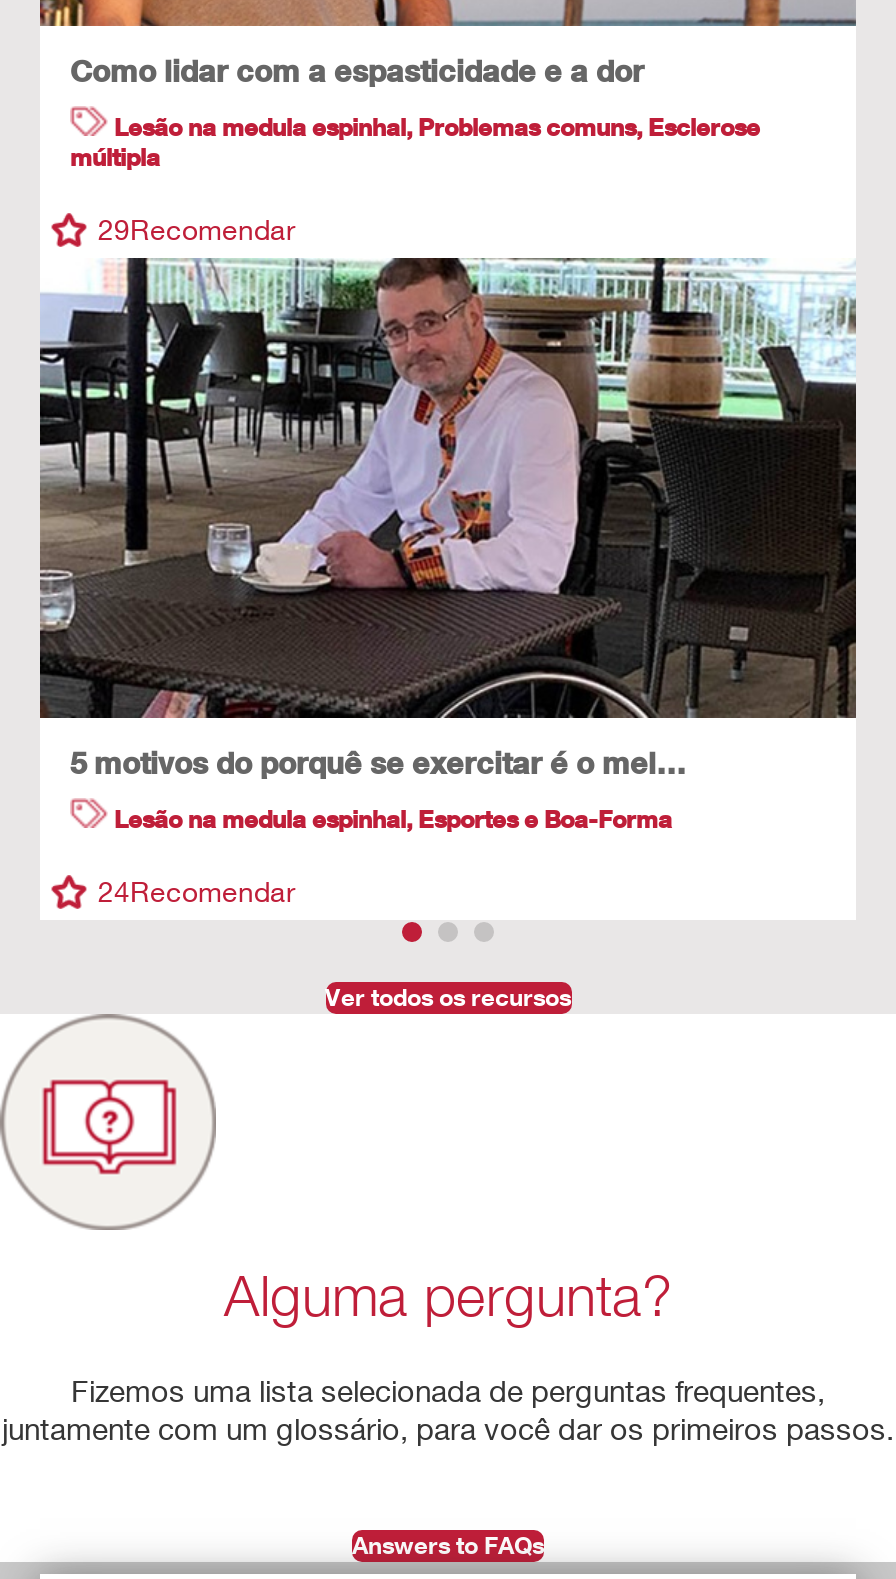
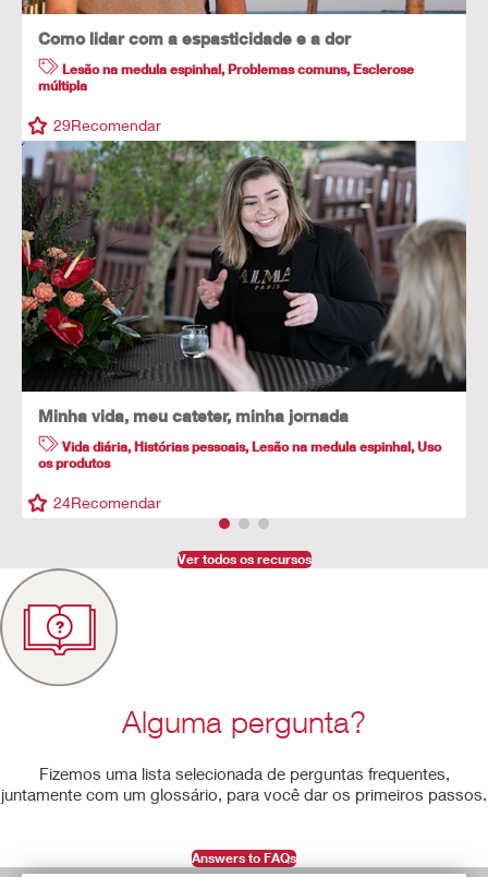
- [image]
- 5 motivos do porquê se exercitar é o mel…
+ [image]
+ Minha vida, meu cateter, minha jornada

- Lesão na medula espinhal, Esportes e Boa-Forma
+ Vida diária, Histórias pessoais, Lesão na medula espinhal, Uso
+ os produtos
